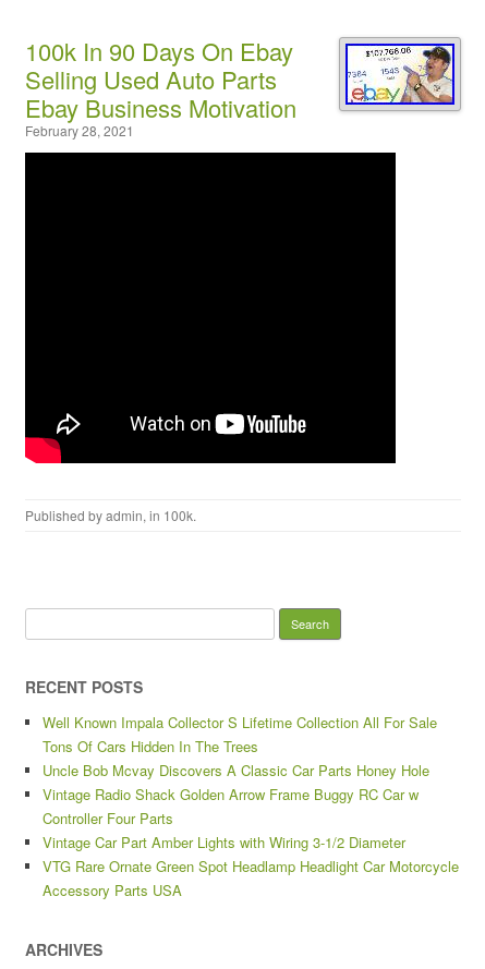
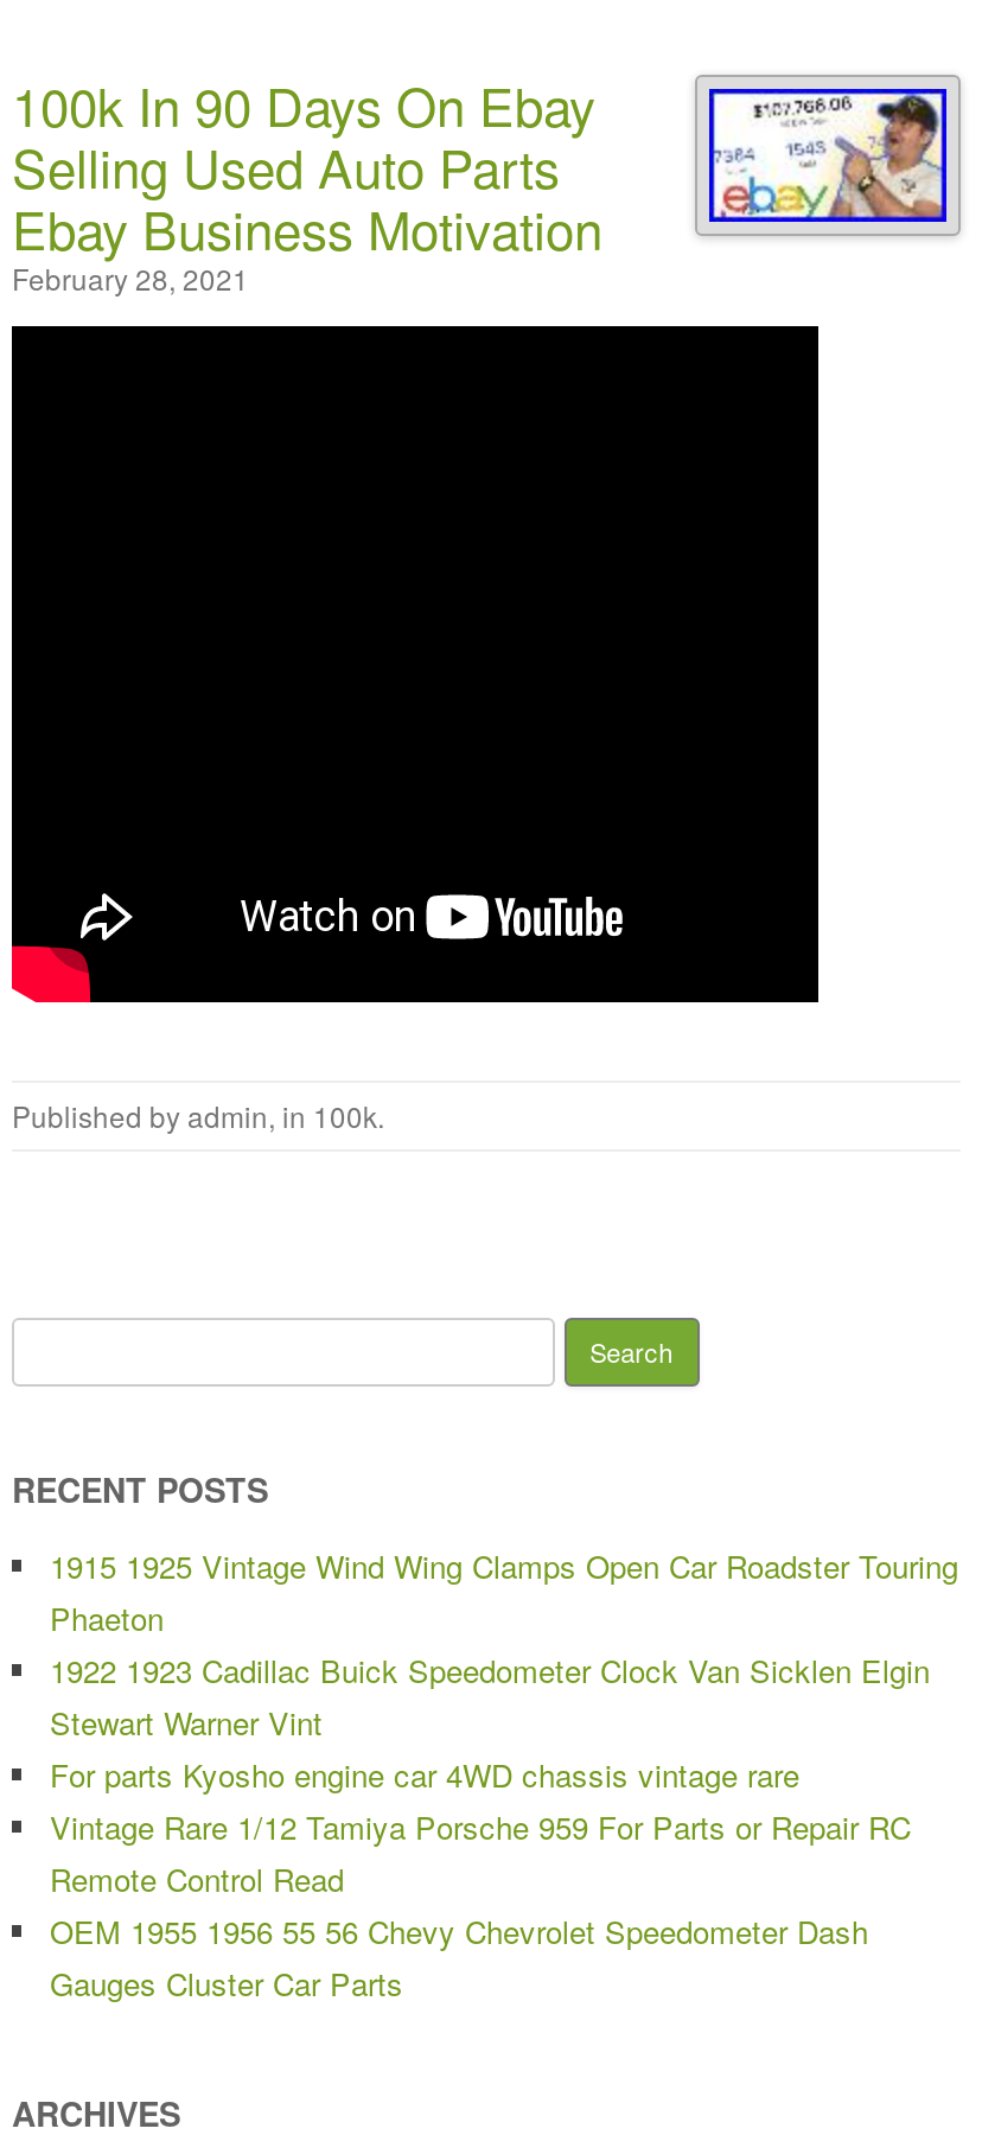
- Well Known Impala Collector S Lifetime Collection All For Sale
- Tons Of Cars Hidden In The Trees
- Uncle Bob Mcvay Discovers A Classic Car Parts Honey Hole
- Vintage Radio Shack Golden Arrow Frame Buggy RC Car w
- Controller Four Parts
- Vintage Car Part Amber Lights with Wiring 3-1/2 Diameter
- VTG Rare Ornate Green Spot Headlamp Headlight Car Motorcycle
- Accessory Parts USA
+ 1915 1925 Vintage Wind Wing Clamps Open Car Roadster Touring
+ Phaeton
+ 1922 1923 Cadillac Buick Speedometer Clock Van Sicklen Elgin
+ Stewart Warner Vint
+ For parts Kyosho engine car 4WD chassis vintage rare
+ Vintage Rare 1/12 Tamiya Porsche 959 For Parts or Repair RC
+ Remote Control Read
+ OEM 1955 1956 55 56 Chevy Chevrolet Speedometer Dash
+ Gauges Cluster Car Parts
